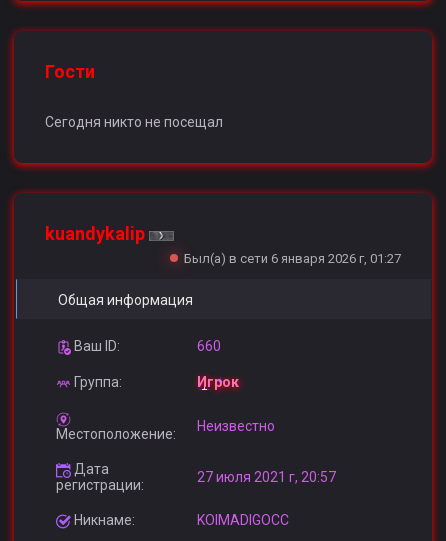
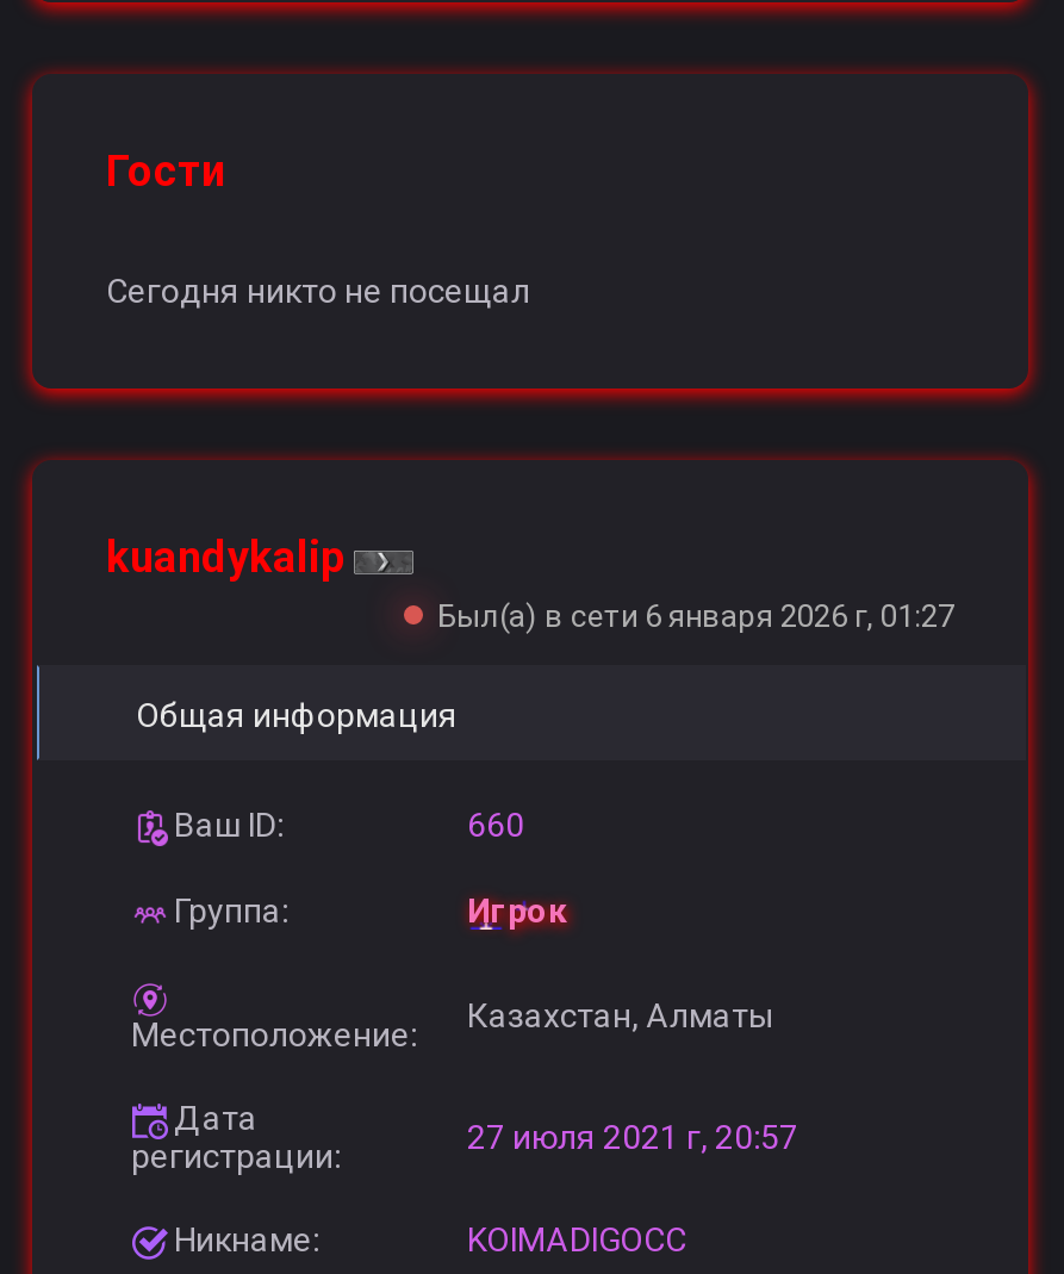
- Неизвестно
+ Казахстан, Алматы
